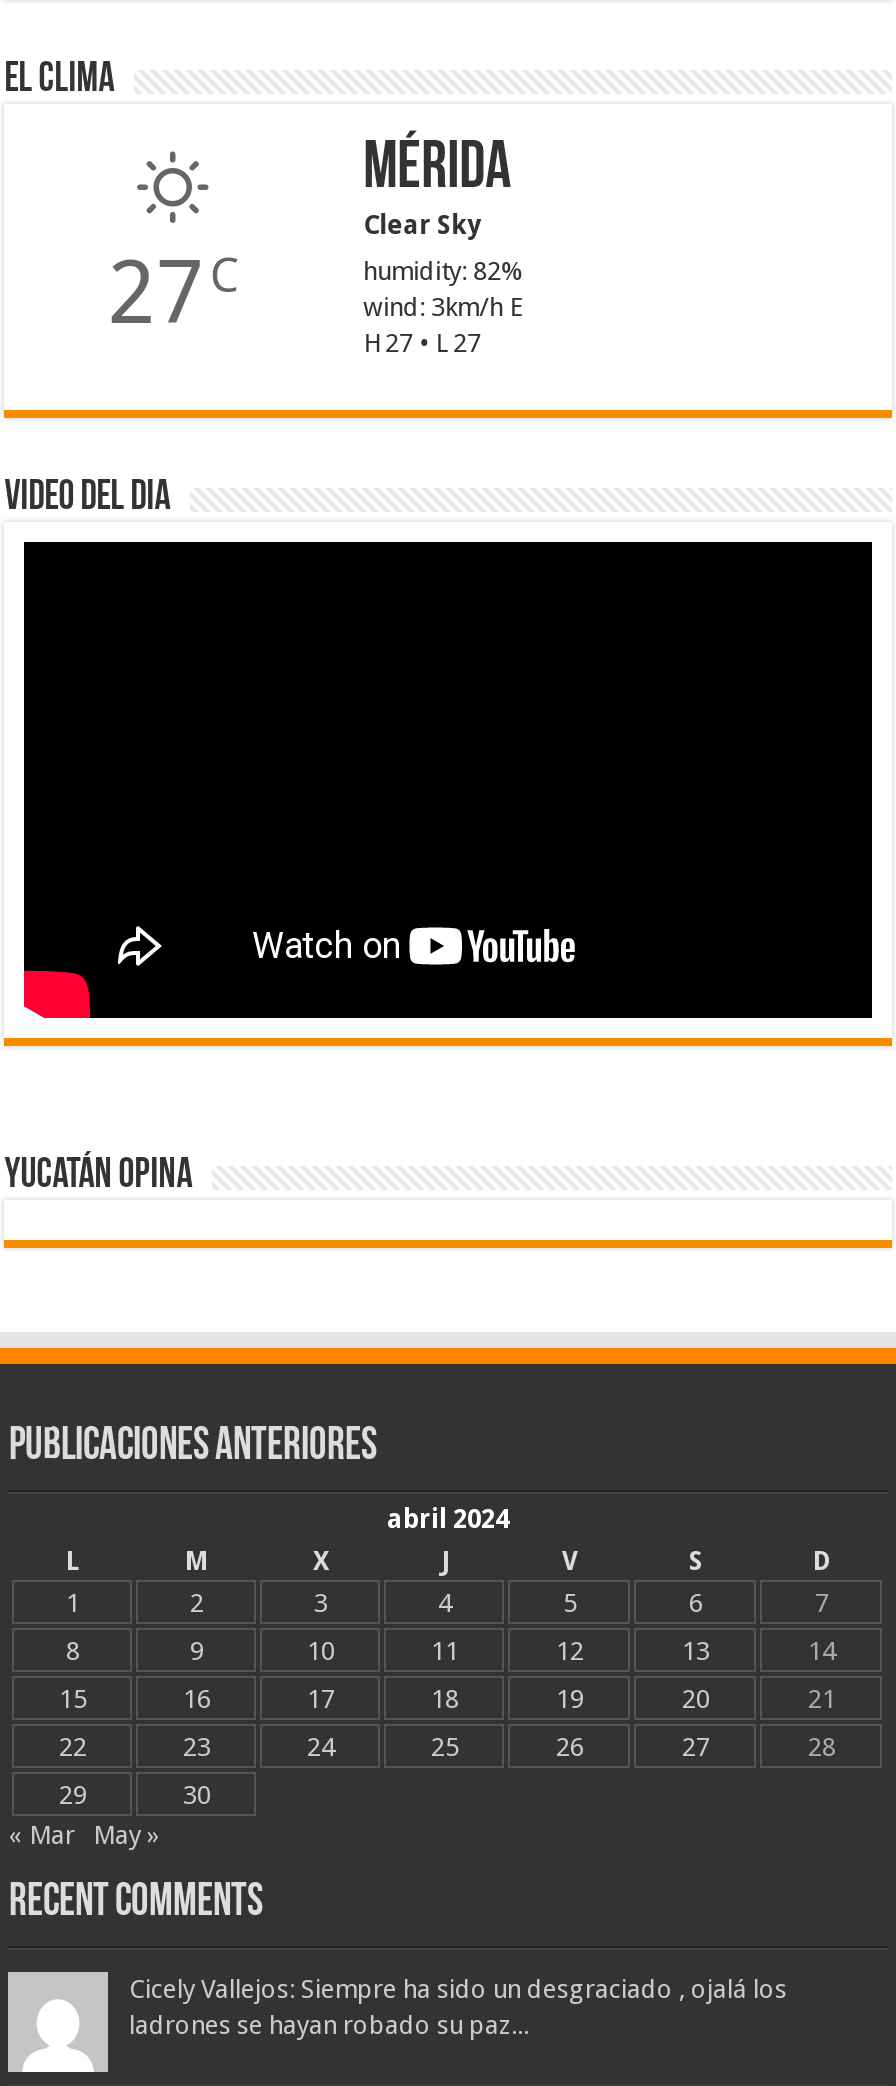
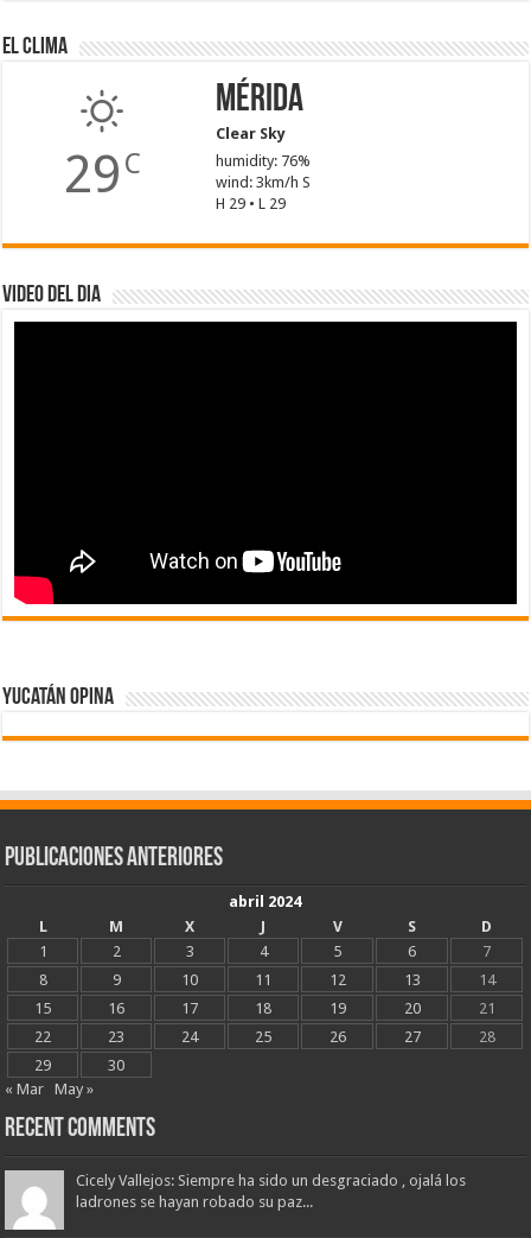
- 27 C
+ 29 C

- humidity: 82%
+ humidity: 76%

- wind: 3km/h E
+ wind: 3km/h S

- H 27 • L 27
+ H 29 • L 29
